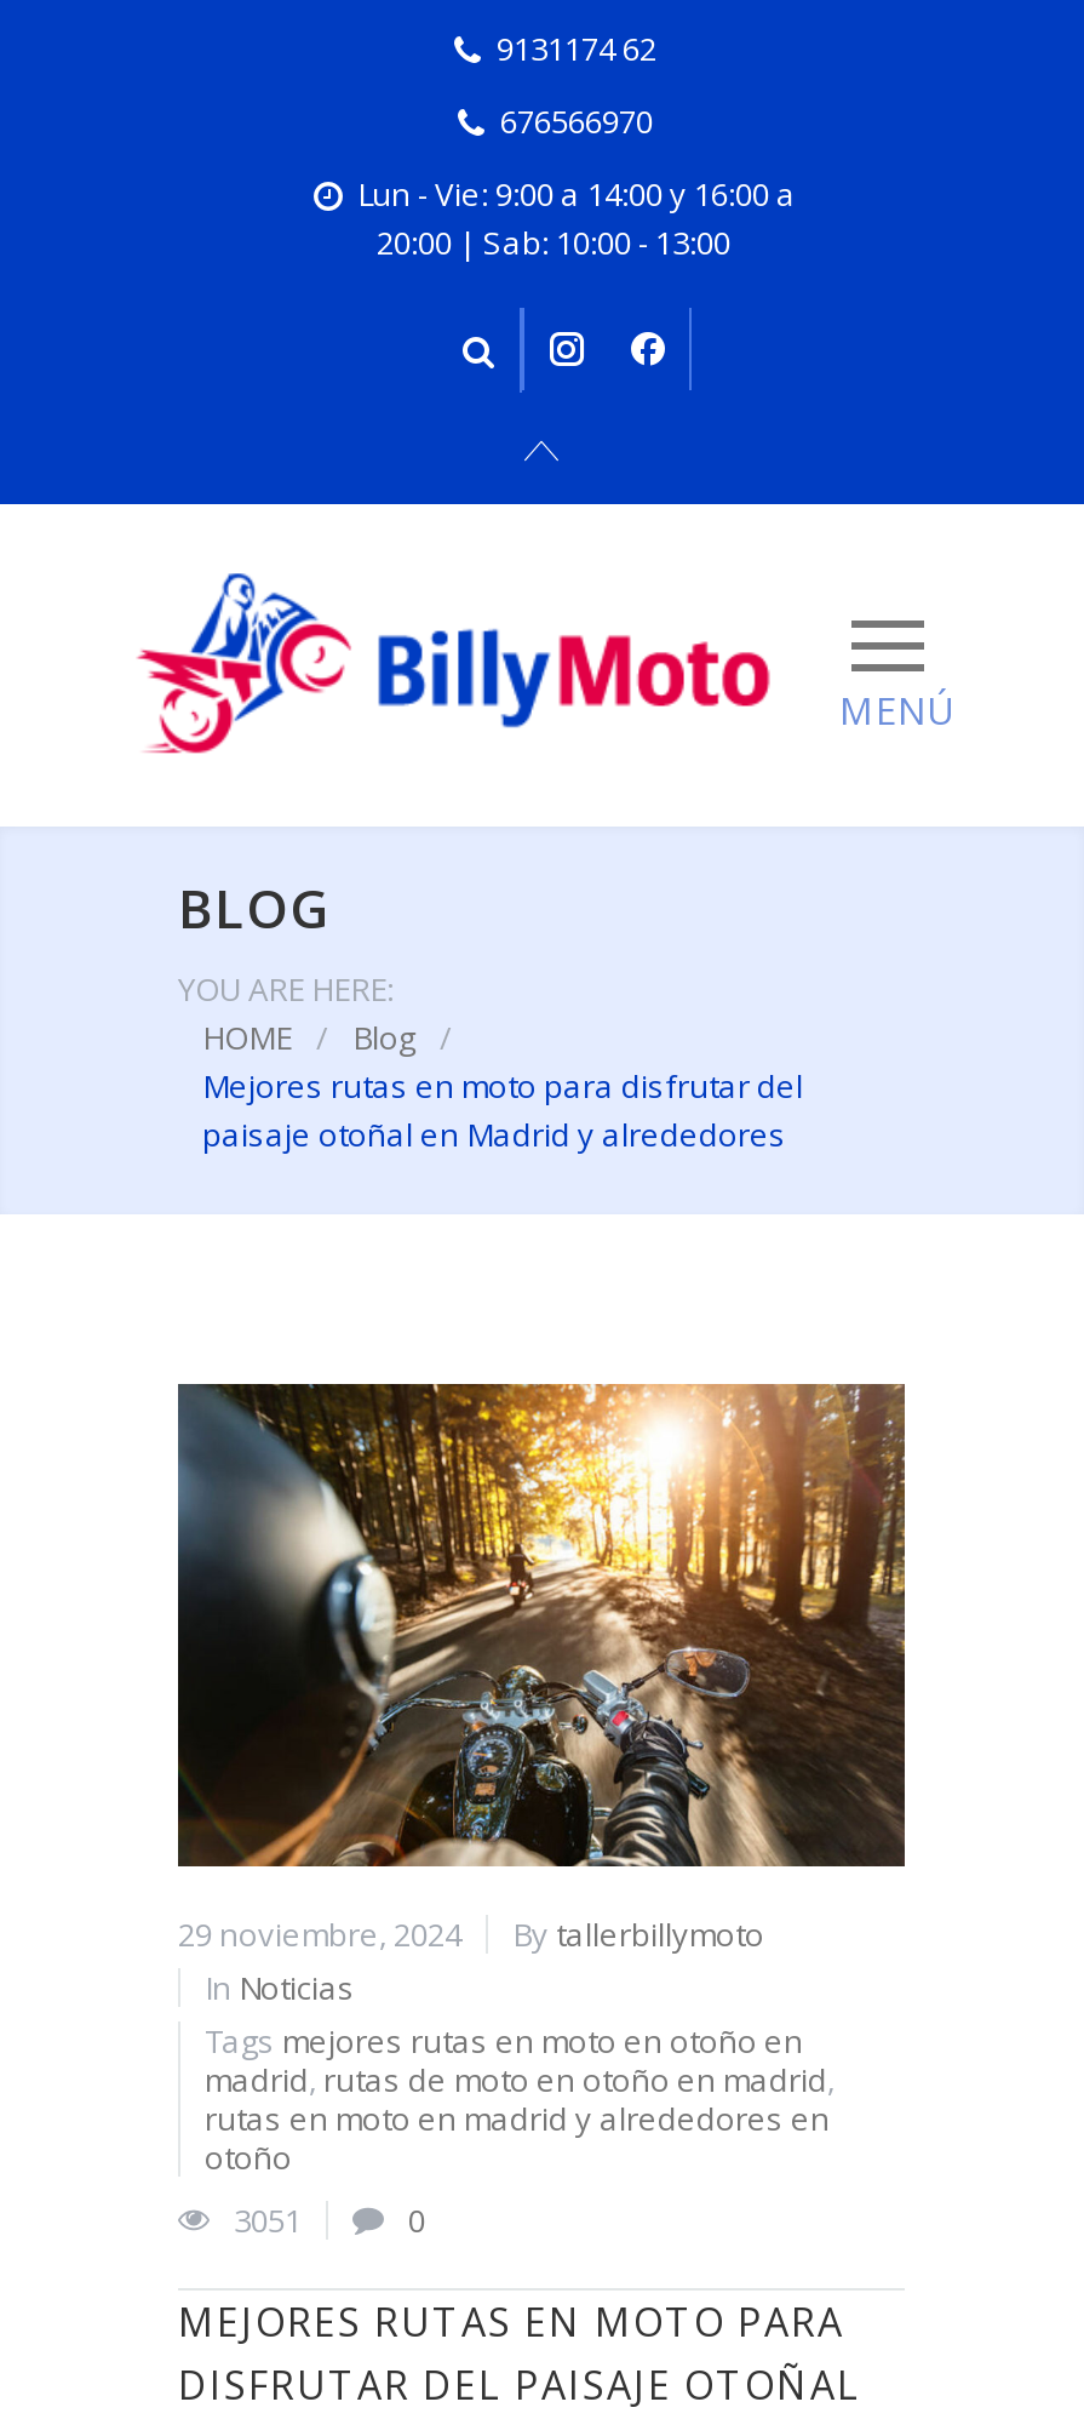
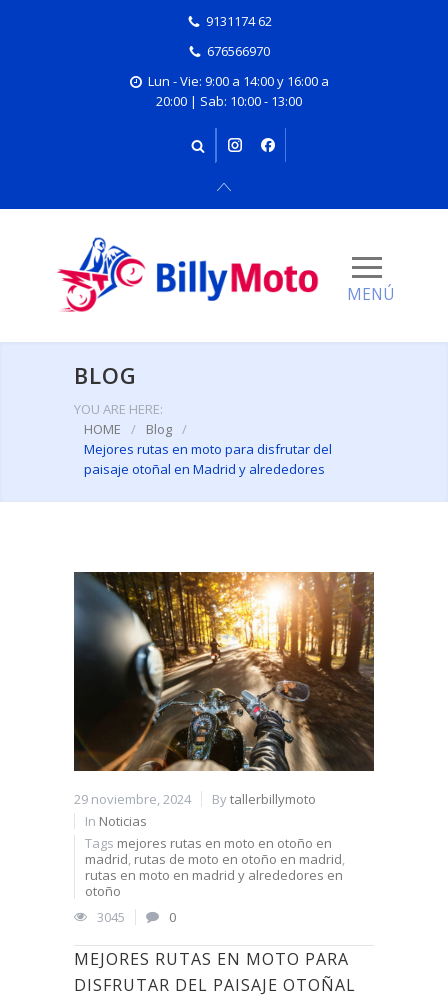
- 3051
+ 3045
